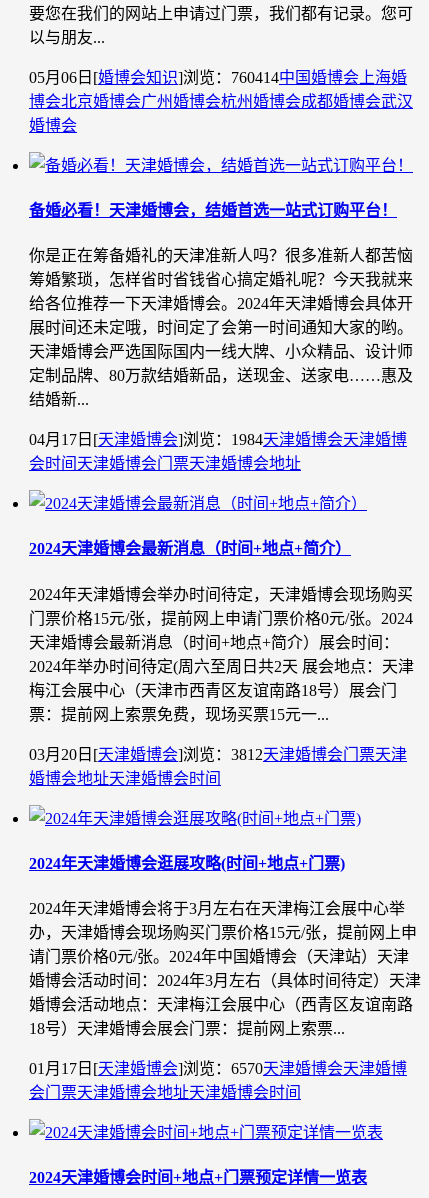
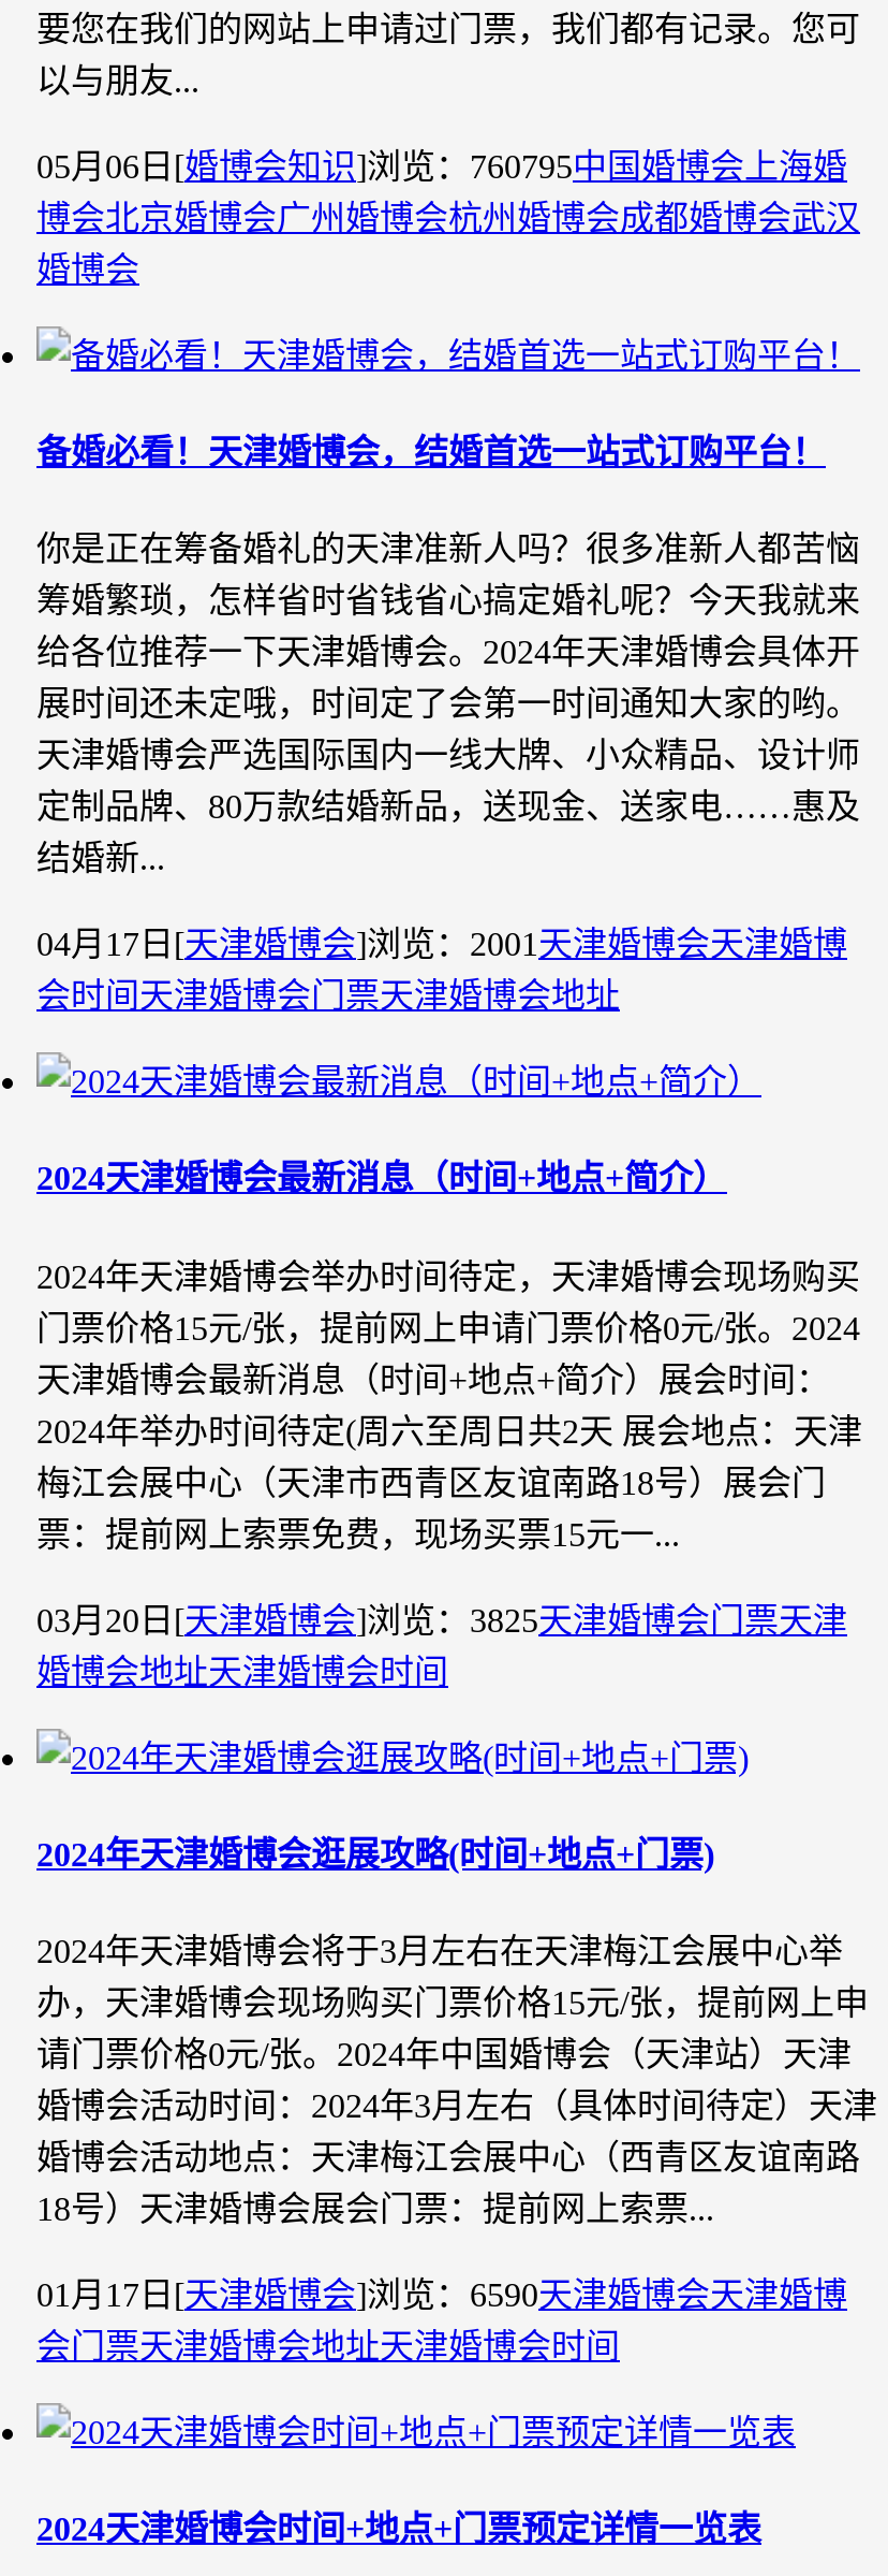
- 05月06日[婚博会知识]浏览：760414中国婚博会上海婚
+ 05月06日[婚博会知识]浏览：760795中国婚博会上海婚

- 04月17日[天津婚博会]浏览：1984天津婚博会天津婚博
+ 04月17日[天津婚博会]浏览：2001天津婚博会天津婚博

- 03月20日[天津婚博会]浏览：3812天津婚博会门票天津
+ 03月20日[天津婚博会]浏览：3825天津婚博会门票天津

- 01月17日[天津婚博会]浏览：6570天津婚博会天津婚博
+ 01月17日[天津婚博会]浏览：6590天津婚博会天津婚博
